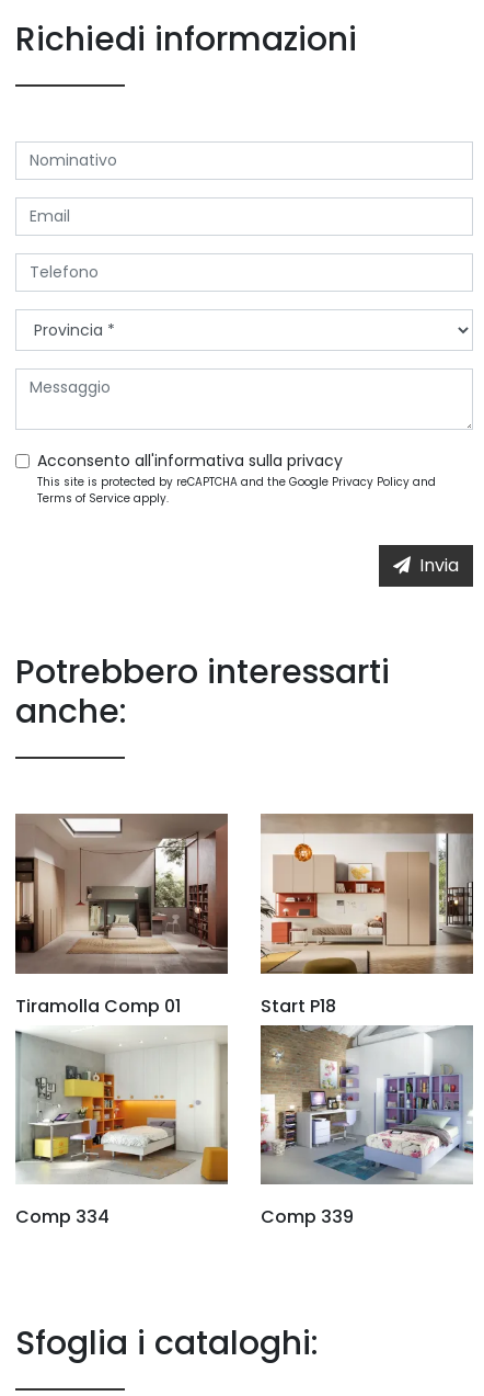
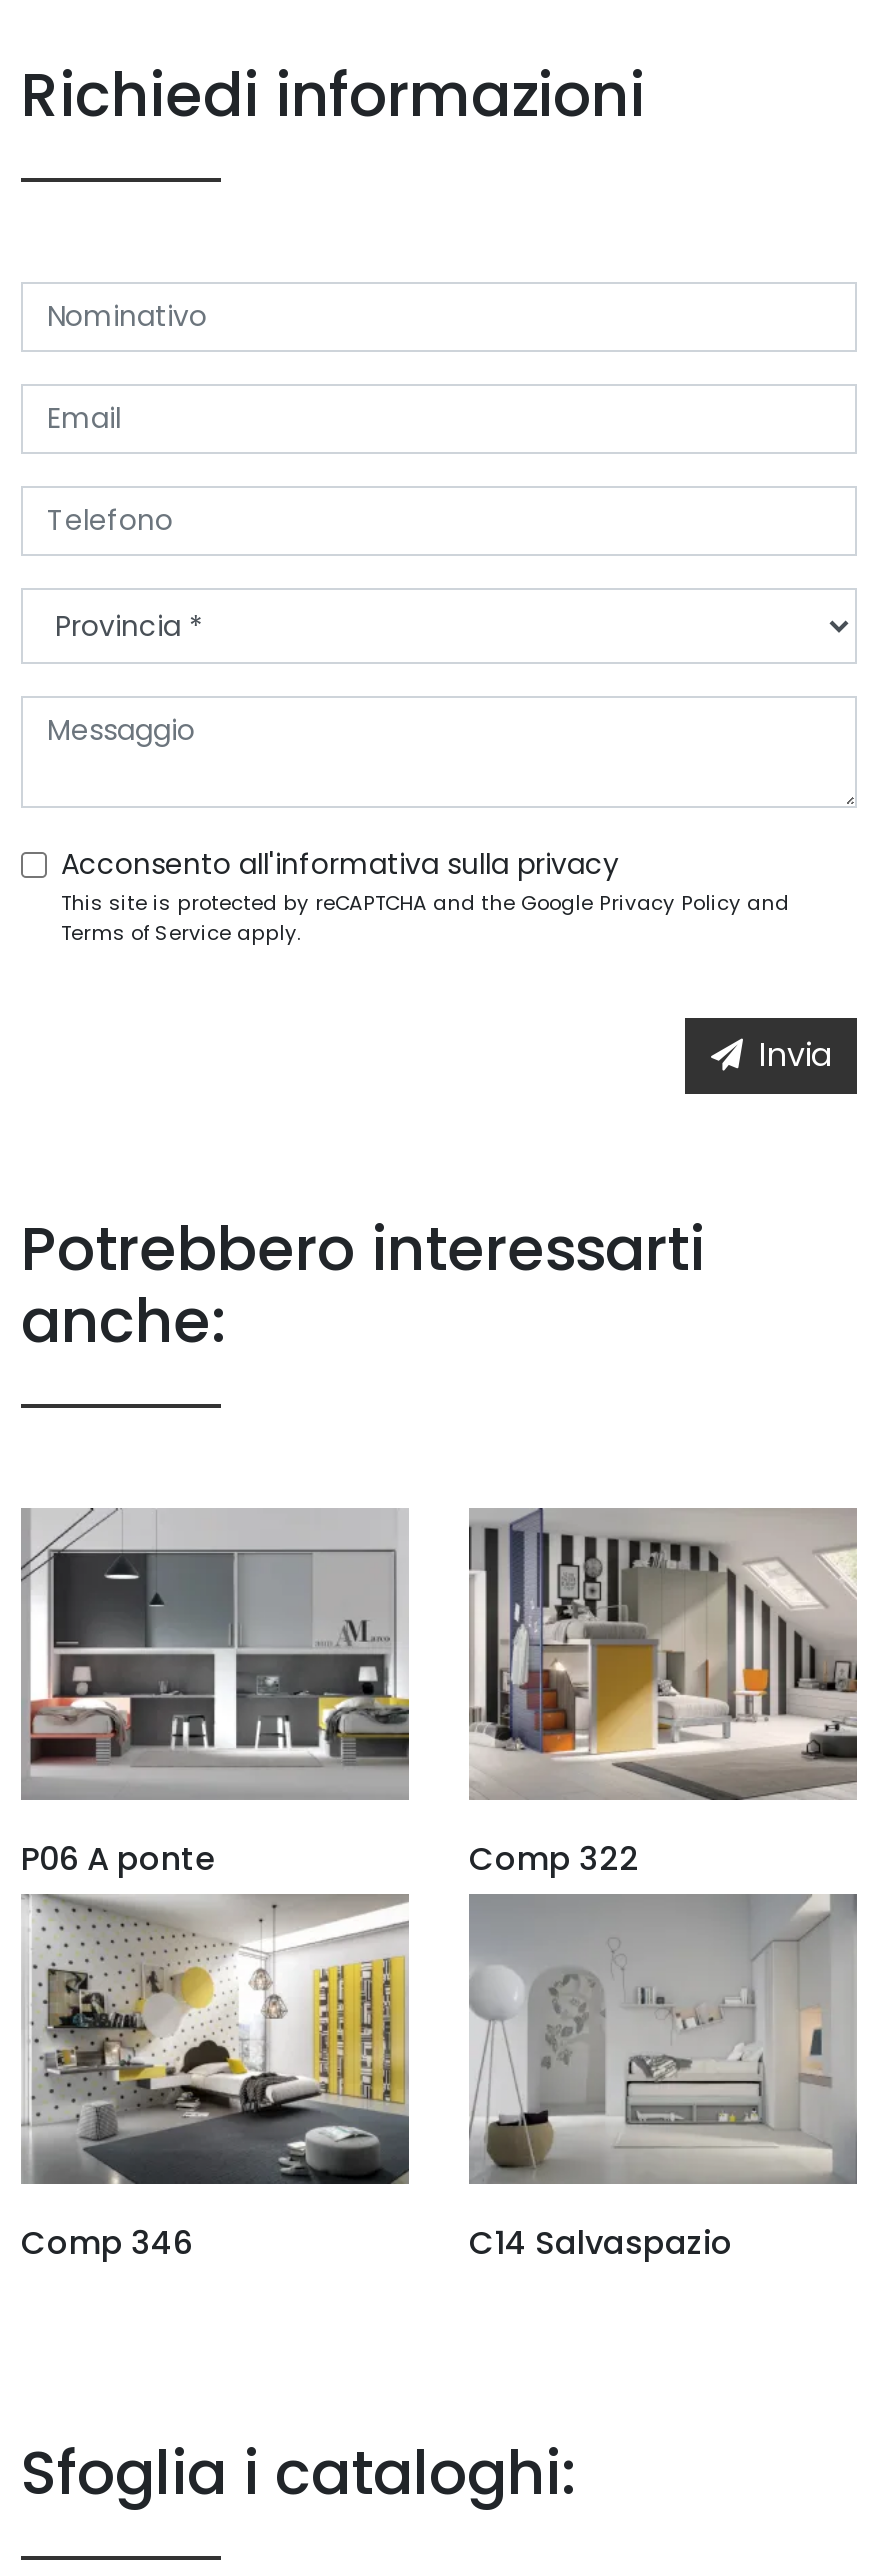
- [image]
- Tiramolla Comp 01
- Start P18
+ [image]
+ P06 A ponte
+ Comp 322

- [image]
+ [image]

- [image]
- Comp 334
- Comp 339
+ [image]
+ Comp 346
+ C14 Salvaspazio

- [image]
+ [image]
